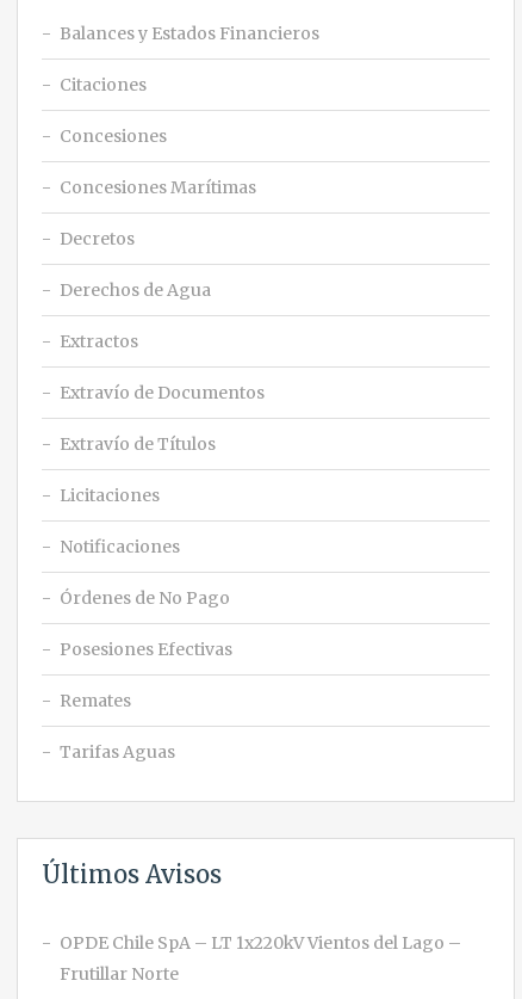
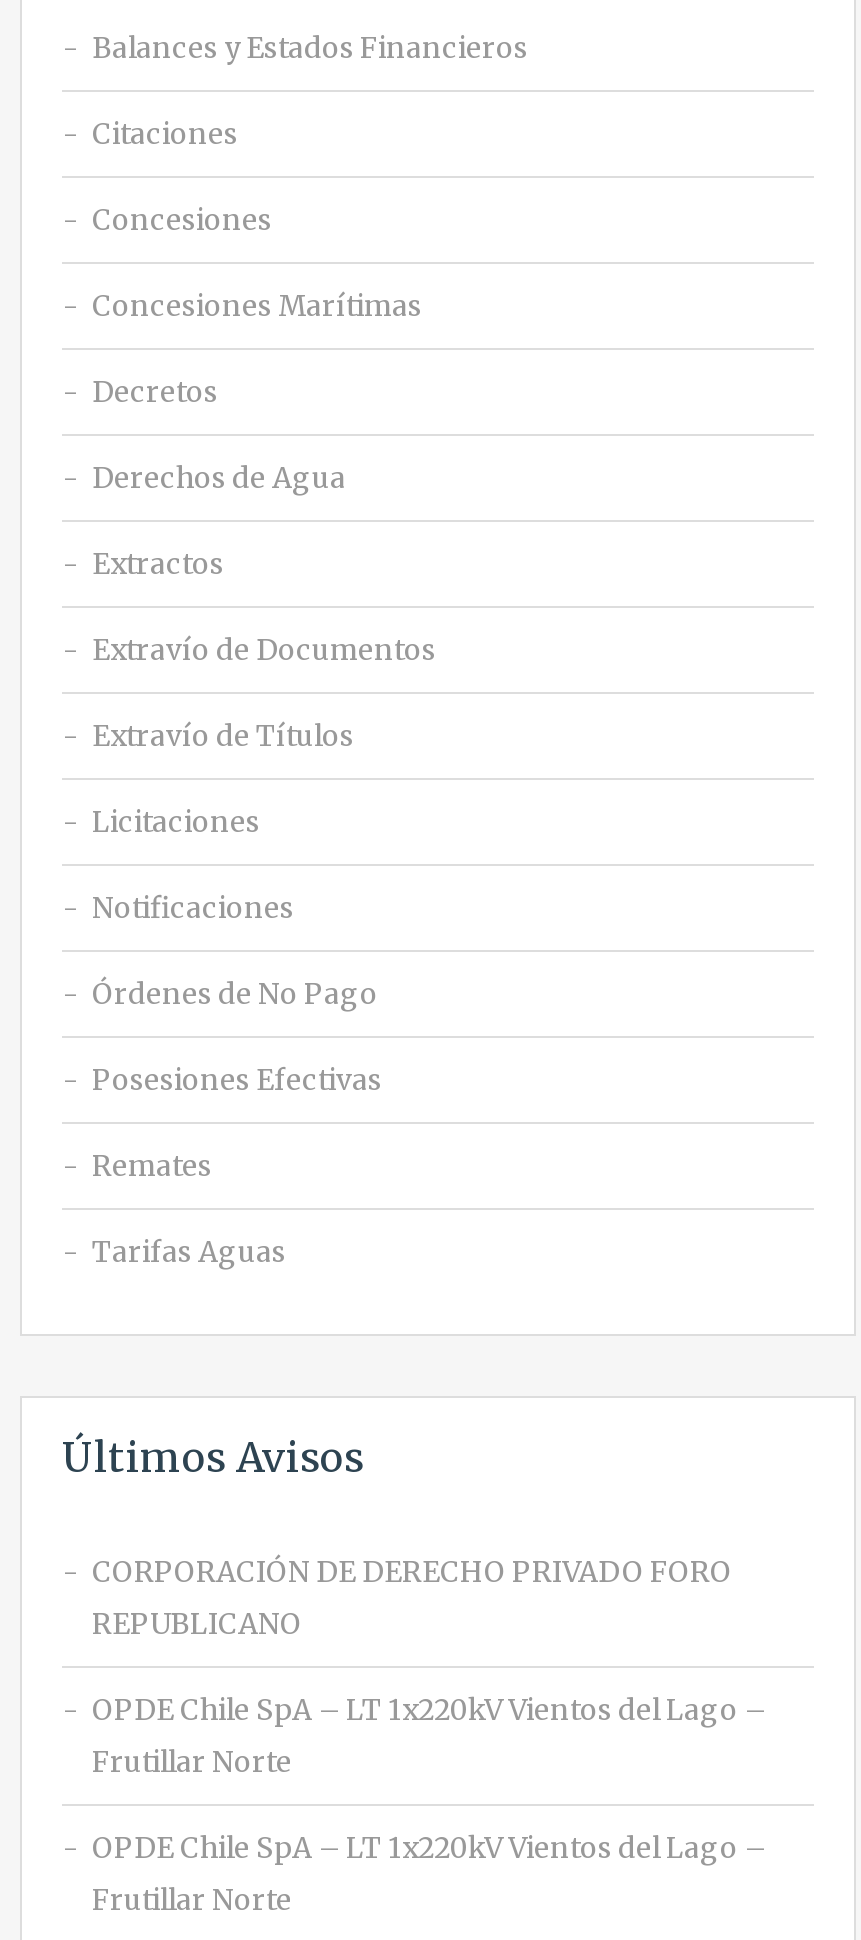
+ CORPORACIÓN DE DERECHO PRIVADO FORO
+ REPUBLICANO
+ OPDE Chile SpA – LT 1x220kV Vientos del Lago –
+ Frutillar Norte
